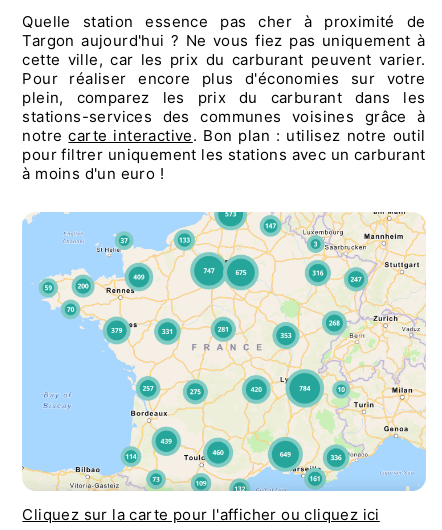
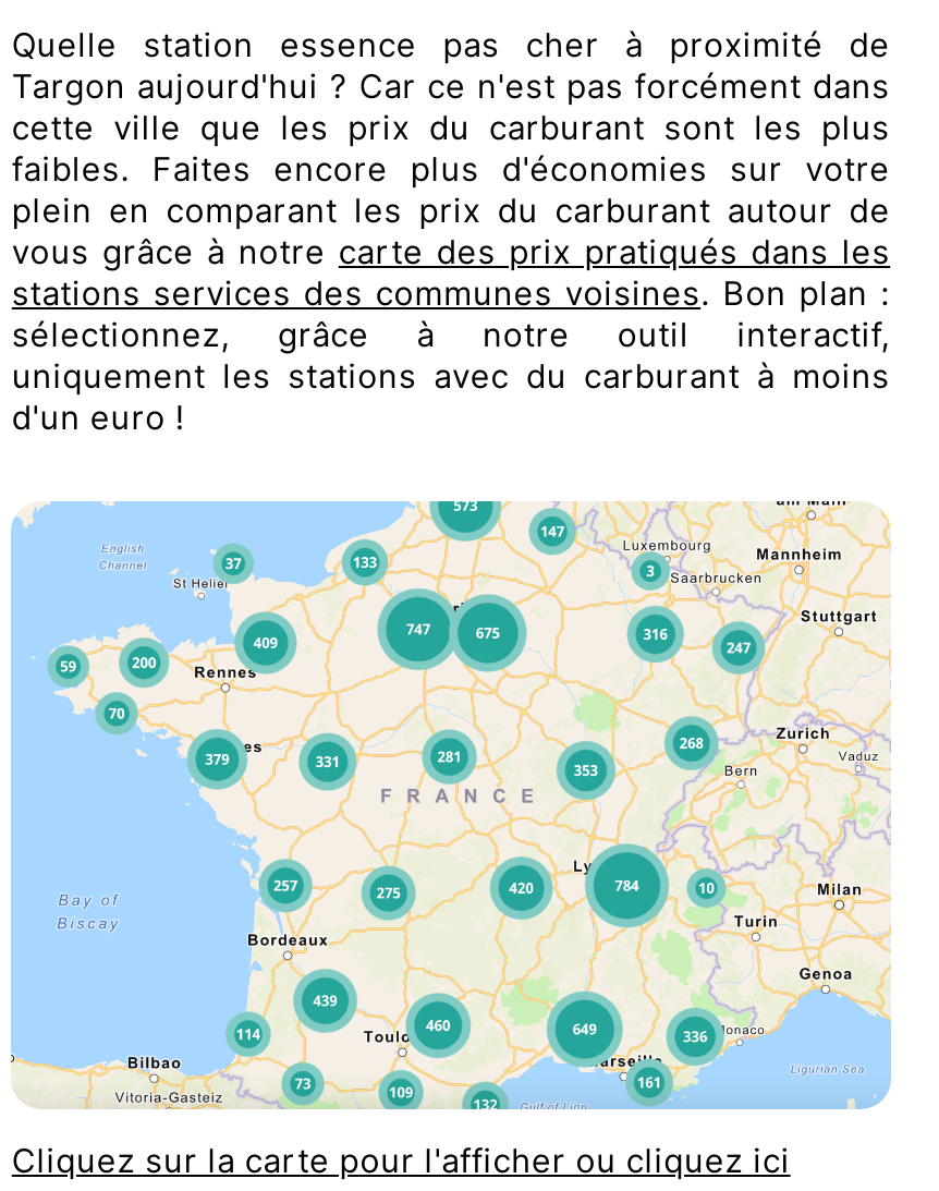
- Targon aujourd'hui ? Ne vous fiez pas uniquement à
- cette ville, car les prix du carburant peuvent varier.
- Pour réaliser encore plus d'économies sur votre
- plein, comparez les prix du carburant dans les
- stations-services des communes voisines grâce à
- notre carte interactive. Bon plan : utilisez notre outil
- pour filtrer uniquement les stations avec un carburant
- à moins d'un euro !
+ Targon aujourd'hui ? Car ce n'est pas forcément dans
+ cette ville que les prix du carburant sont les plus
+ faibles. Faites encore plus d'économies sur votre
+ plein en comparant les prix du carburant autour de
+ vous grâce à notre carte des prix pratiqués dans les
+ stations services des communes voisines. Bon plan :
+ sélectionnez, grâce à notre outil interactif,
+ uniquement les stations avec du carburant à moins
+ d'un euro !
